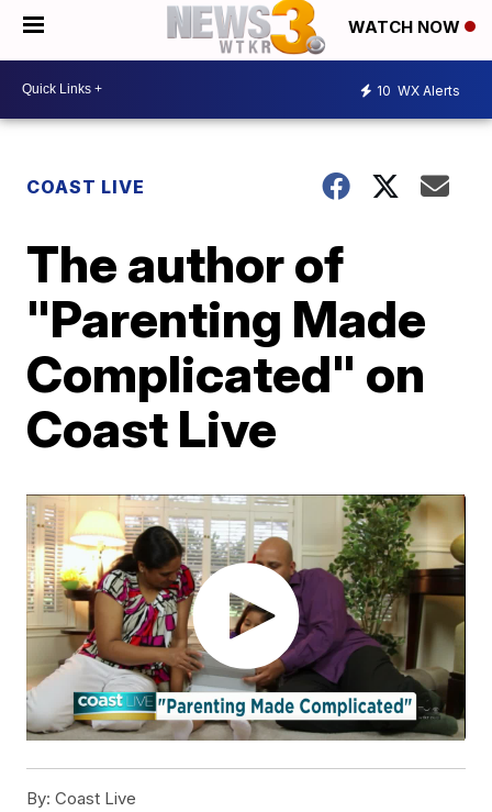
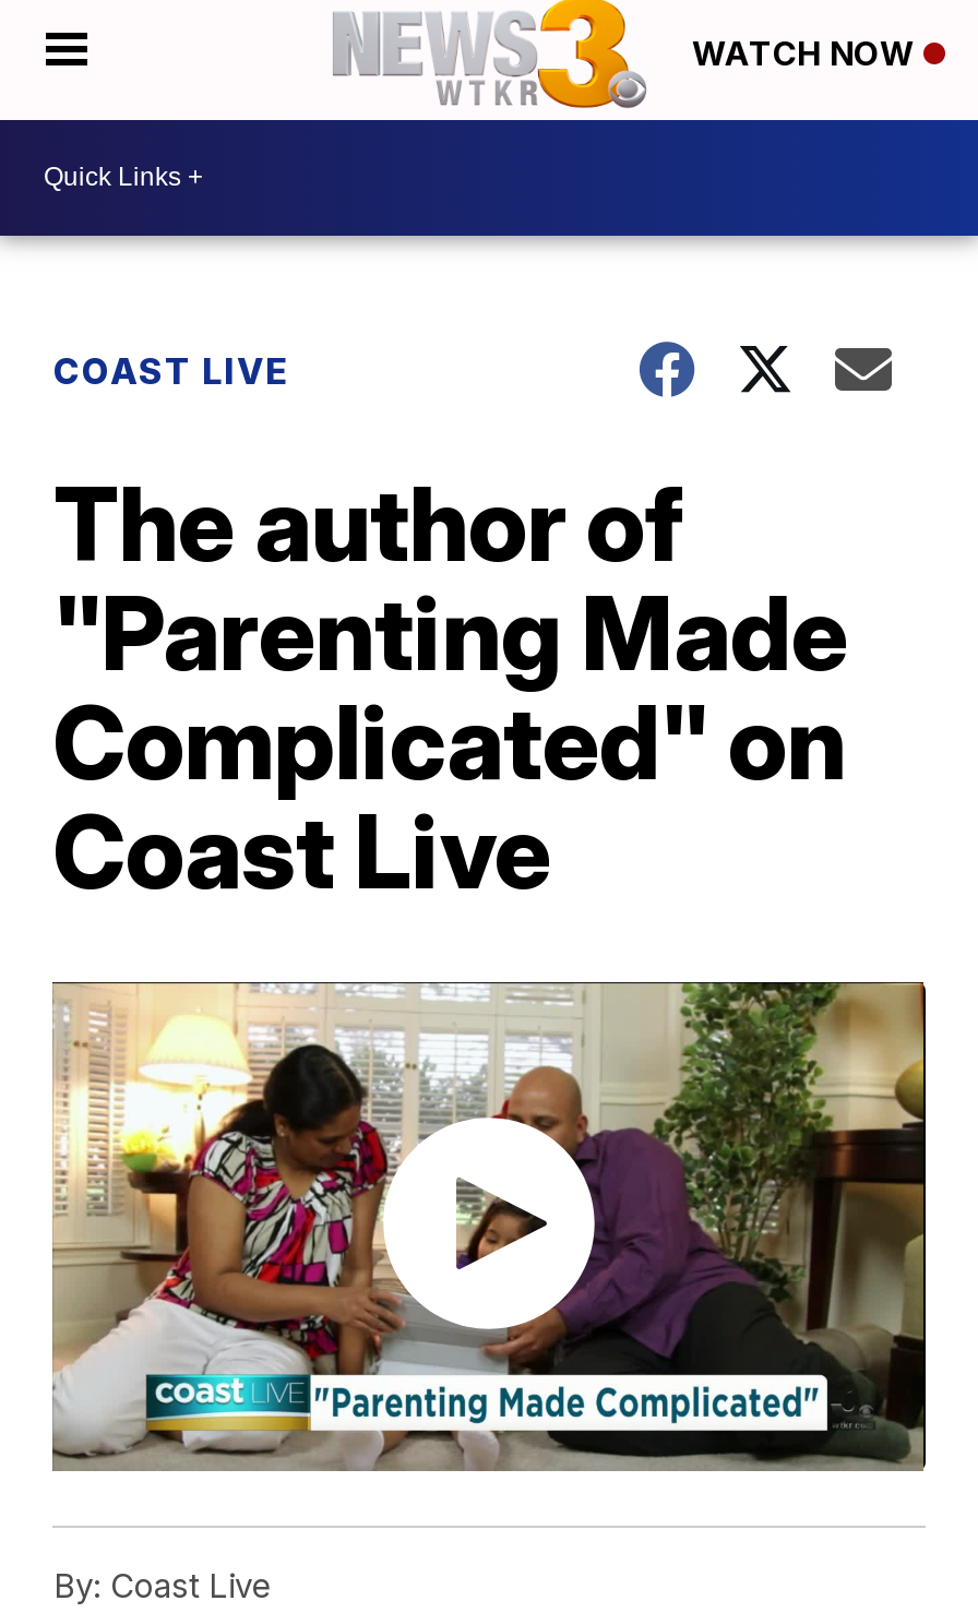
- 10 WX Alerts
